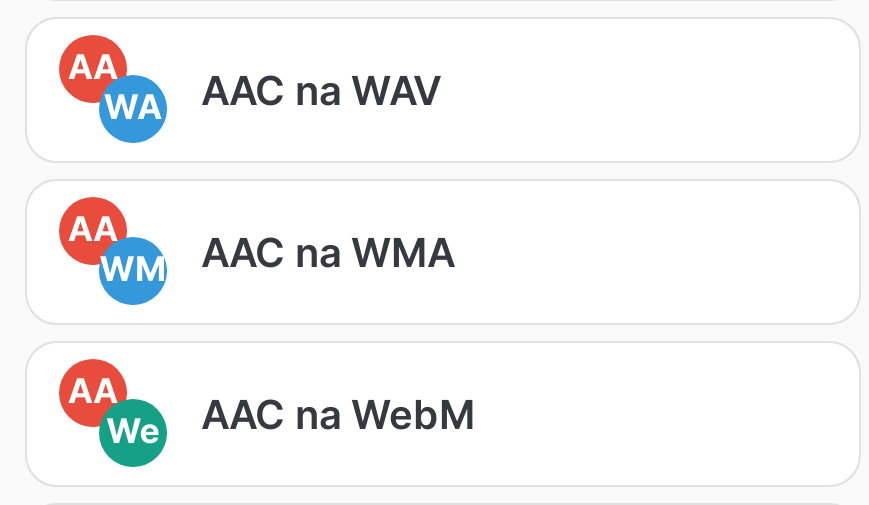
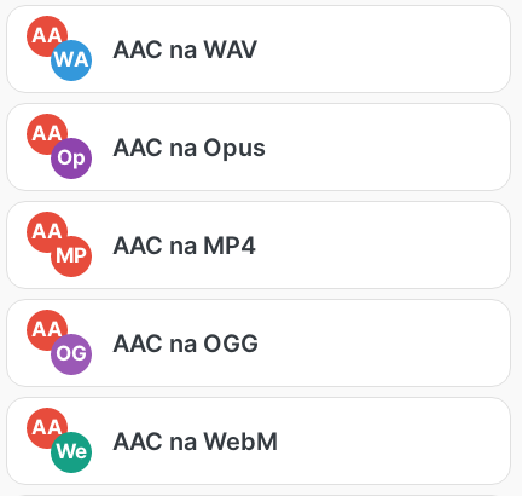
- WM
- AAC na WMA
+ Op
+ AAC na Opus
+ AA
+ MP
+ AAC na MP4
+ AA
+ OG
+ AAC na OGG
